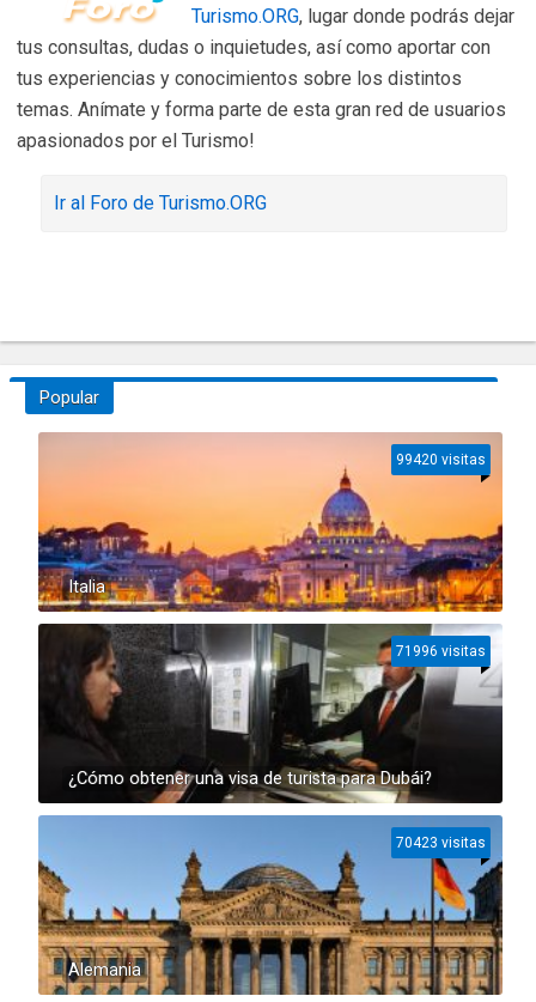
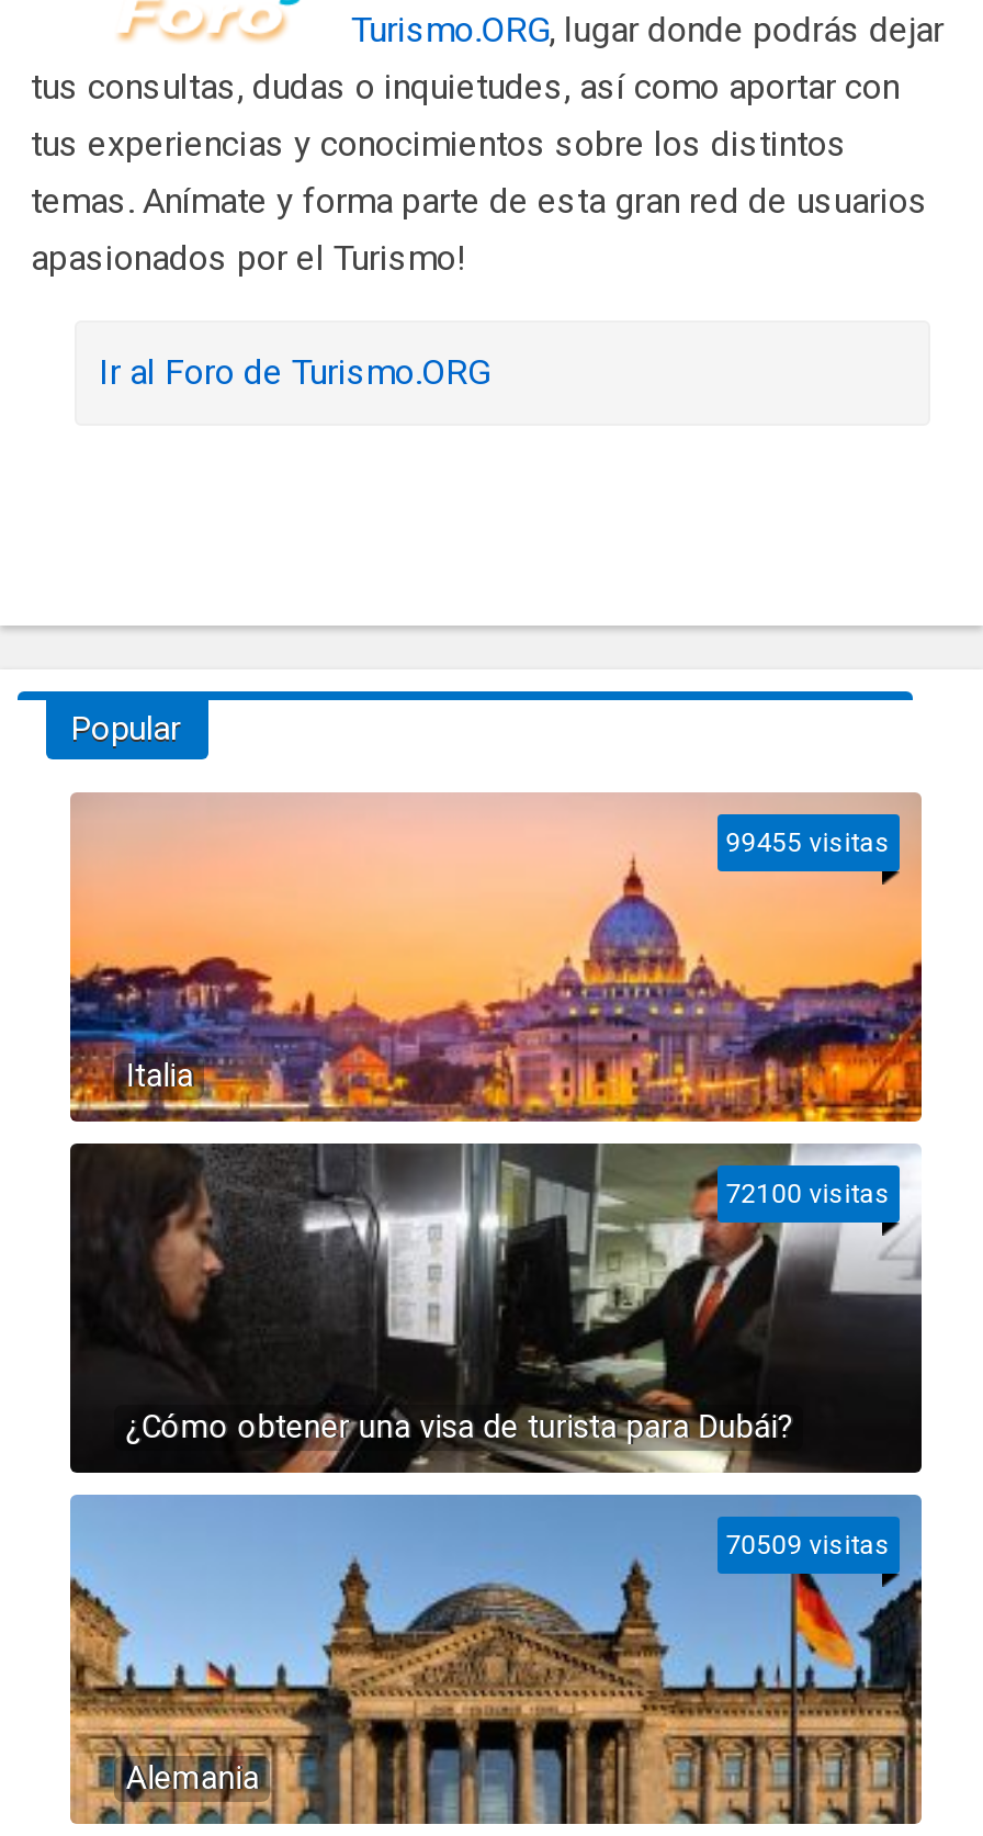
- 99420 visitas
+ 99455 visitas

- 71996 visitas
+ 72100 visitas

- 70423 visitas
+ 70509 visitas
